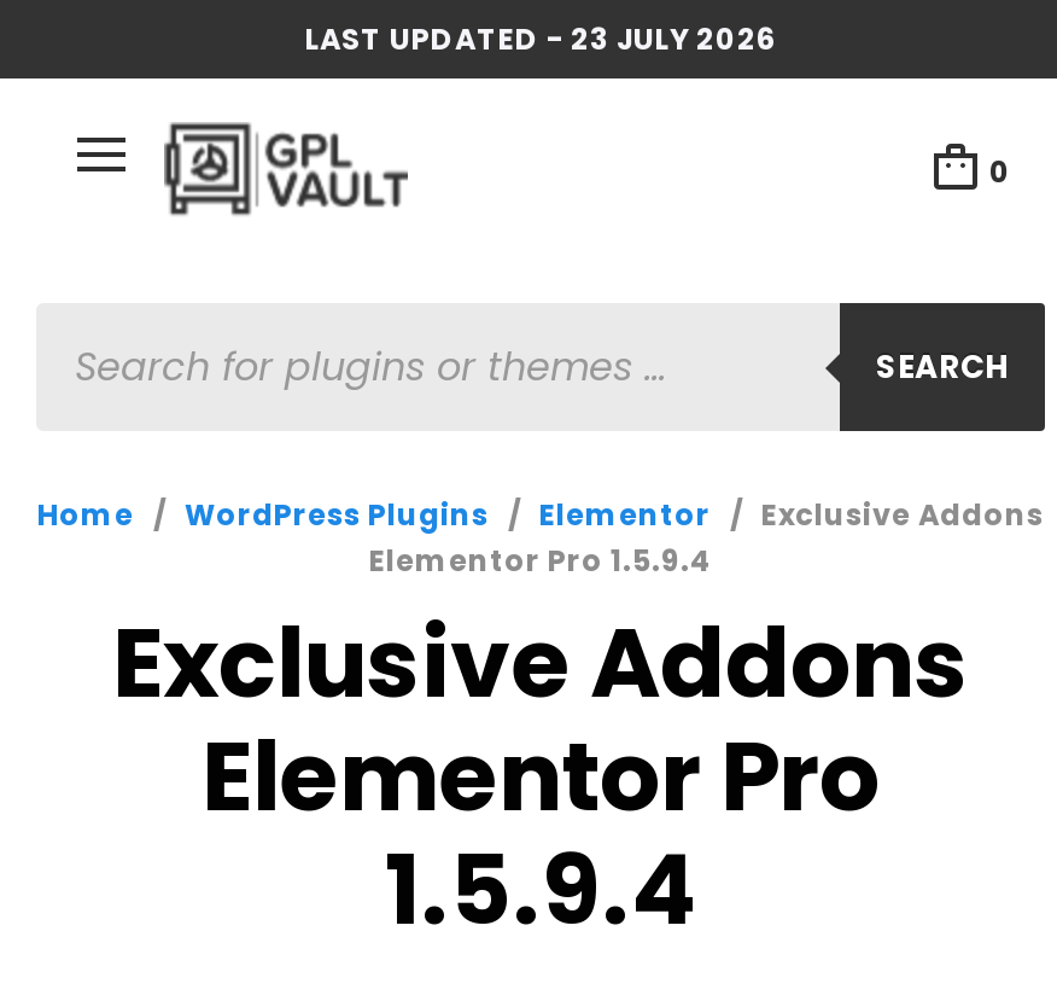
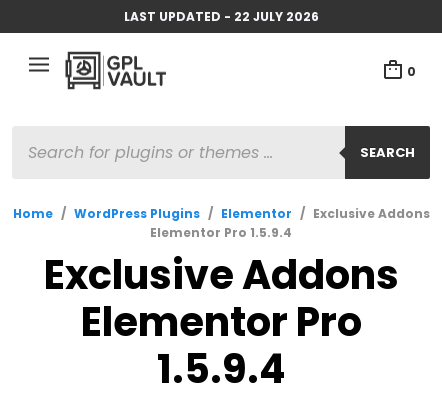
- LAST UPDATED - 23 JULY 2026
+ LAST UPDATED - 22 JULY 2026
